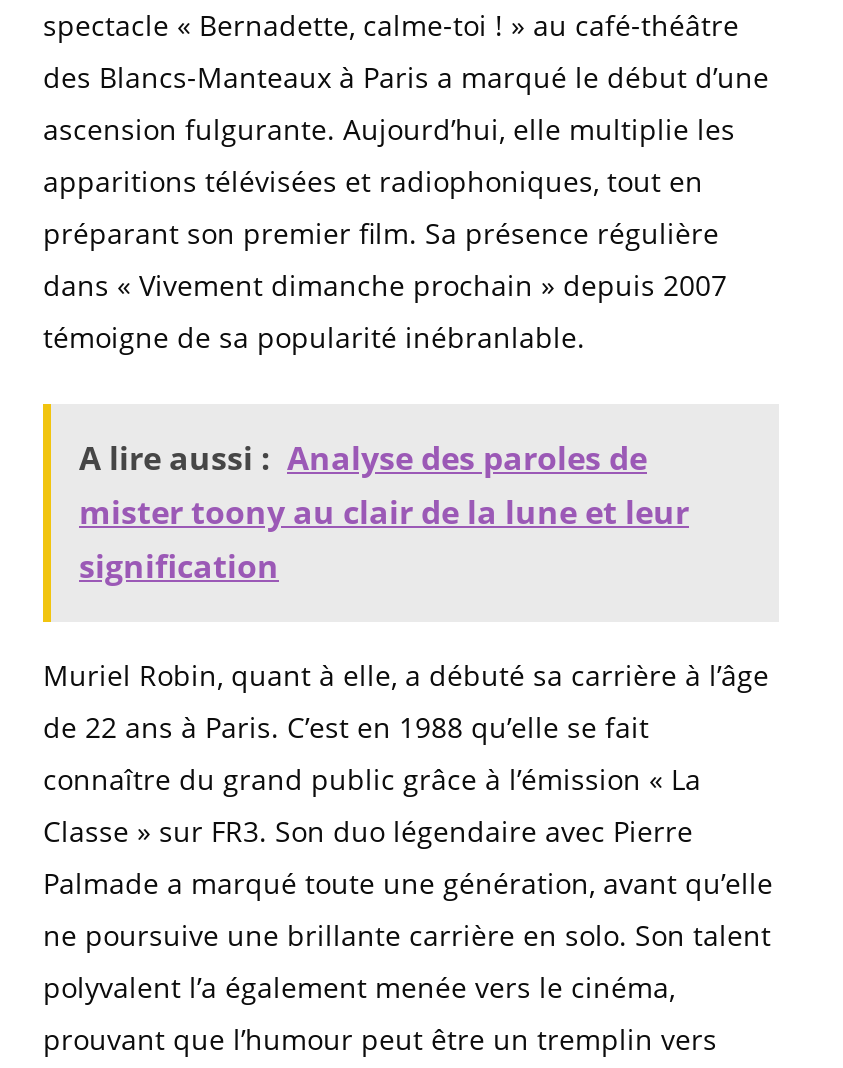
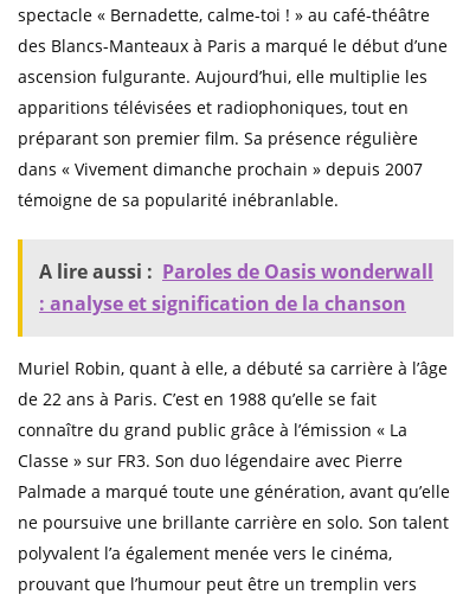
- A lire aussi : Analyse des paroles de
- mister toony au clair de la lune et leur
- signification
+ A lire aussi : Paroles de Oasis wonderwall
+ : analyse et signification de la chanson
